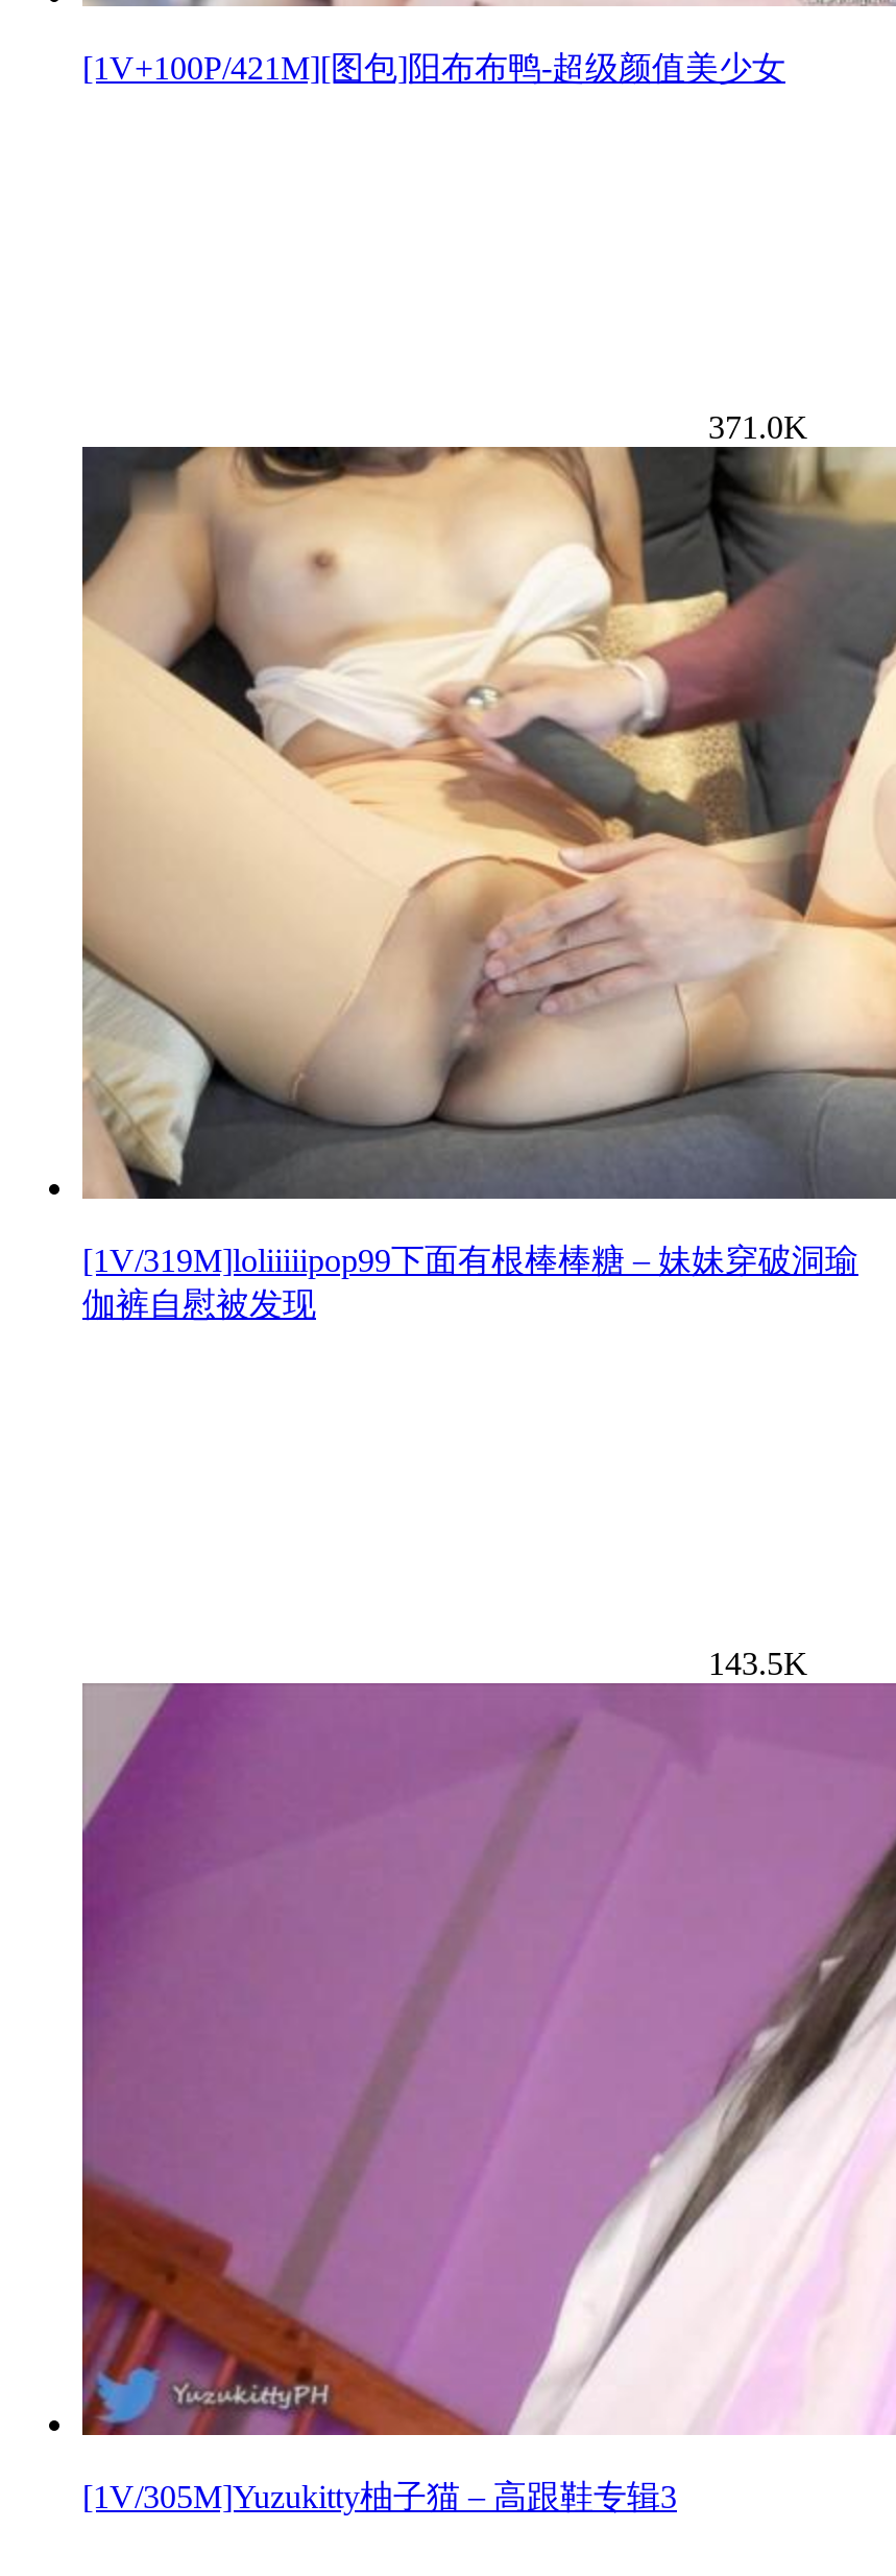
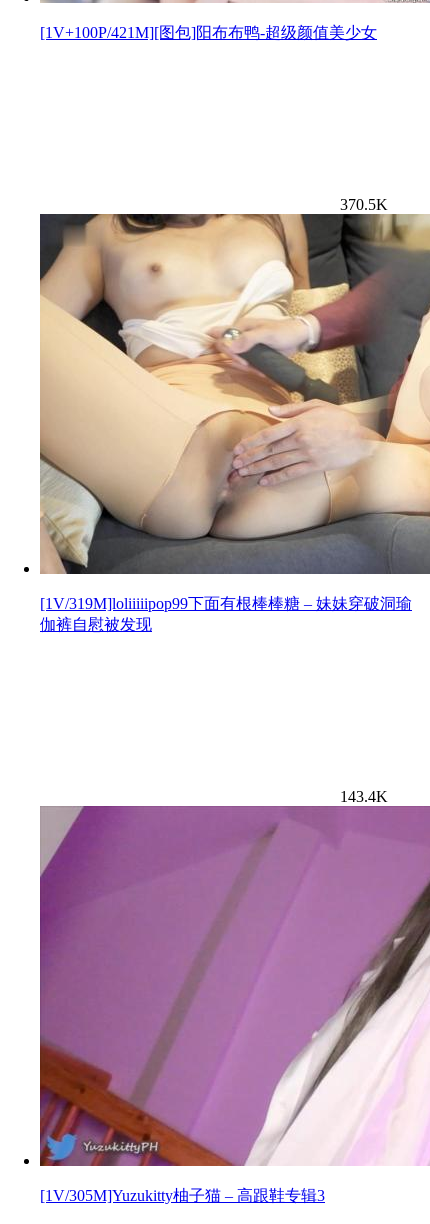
- 371.0K
+ 370.5K

- 143.5K
+ 143.4K
